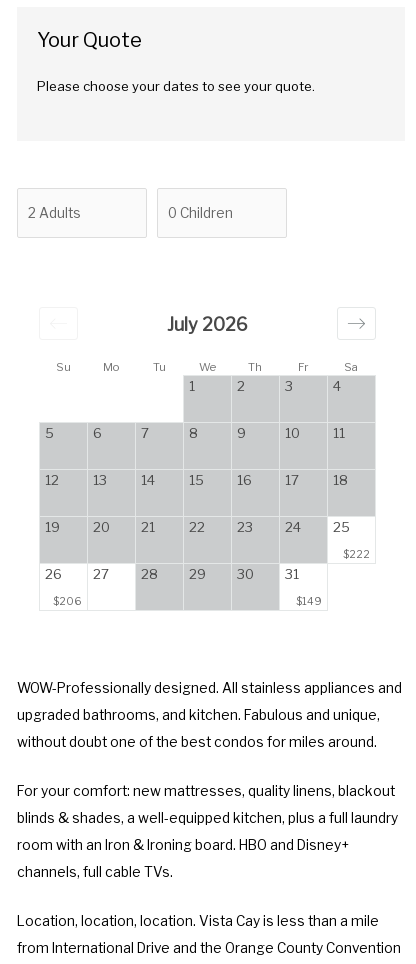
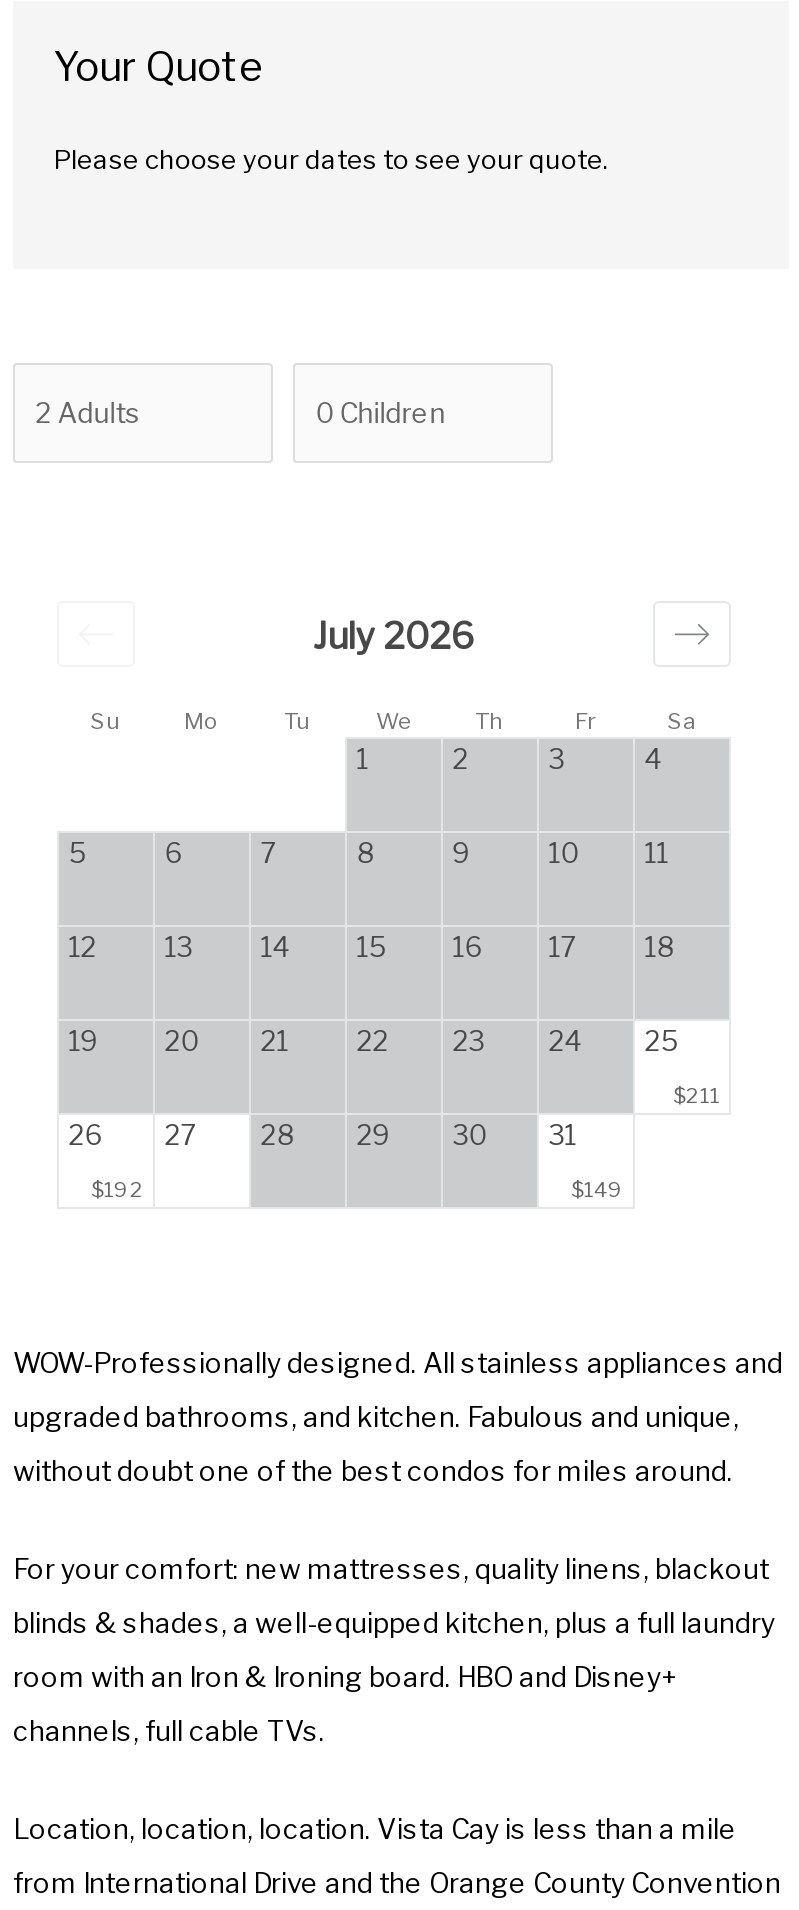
- $222
+ $211

- $206
+ $192
